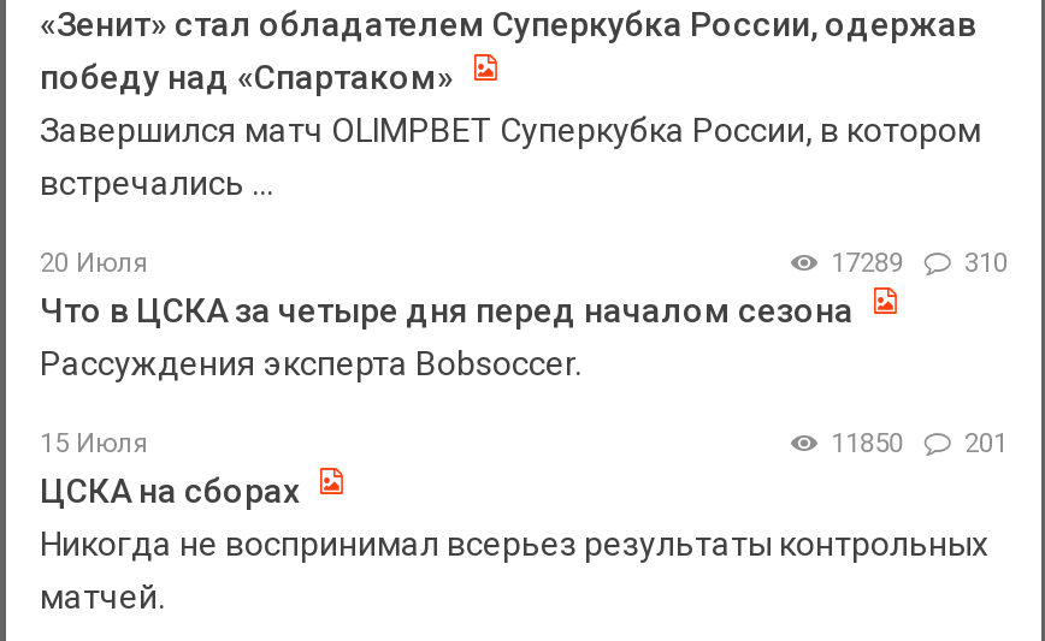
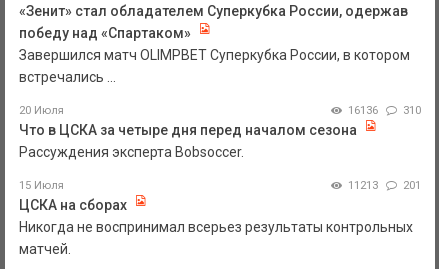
- 17289 310
+ 16136 310

- 11850 201
+ 11213 201
